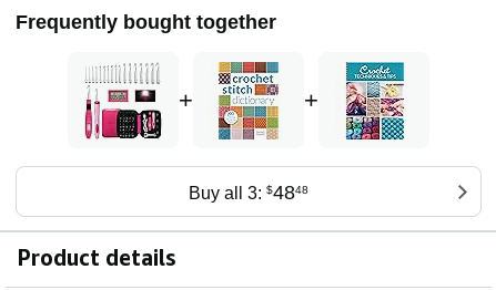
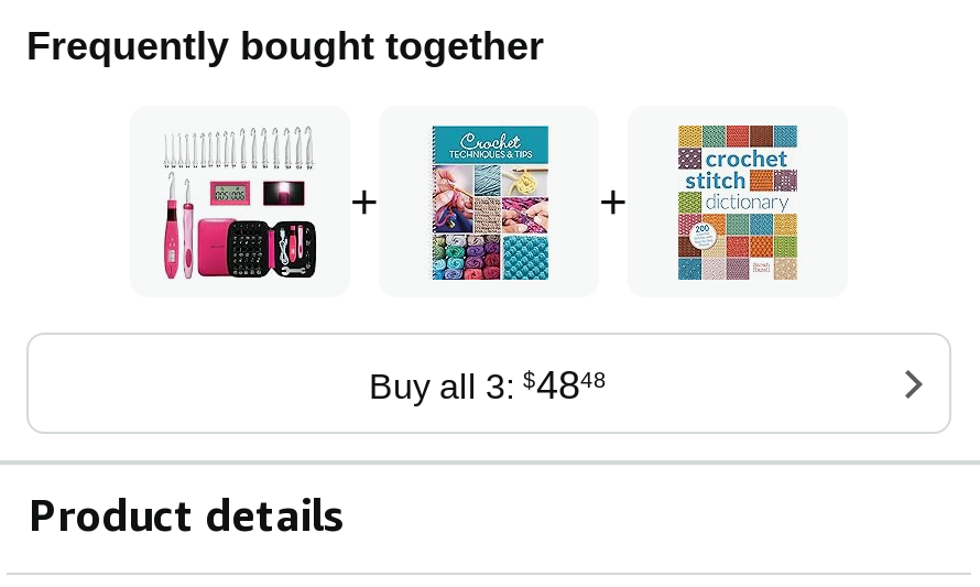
- [image]
+ [image]

- [image]
+ [image]
